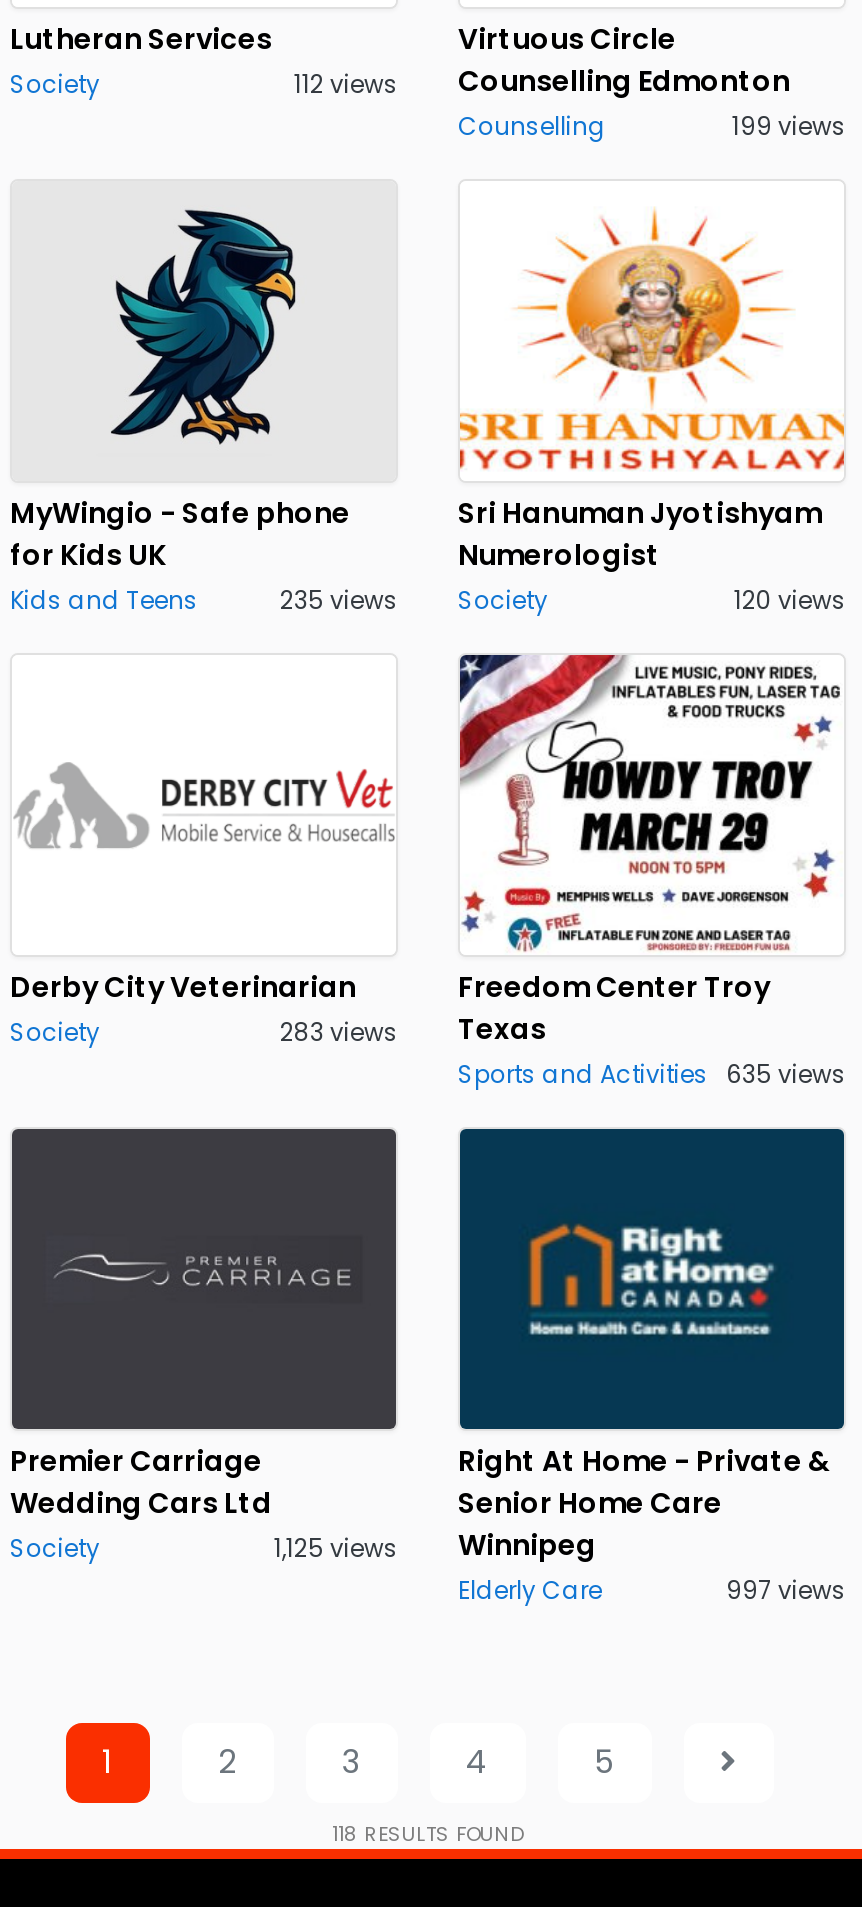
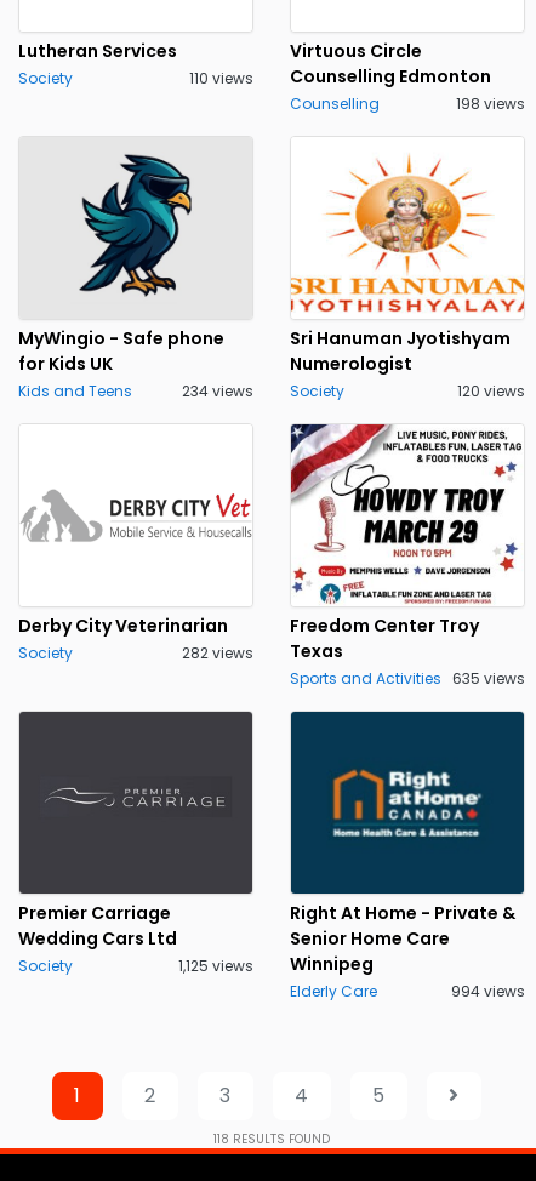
- 112 views Counselling Edmonton
+ 110 views Counselling Edmonton

- 199 views
+ 198 views

- 235 views Society
+ 234 views Society

- 283 views Texas
+ 282 views Texas

- 997 views
+ 994 views
